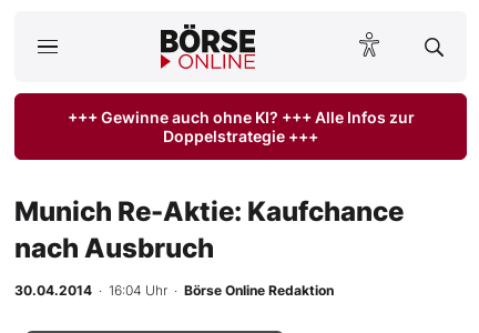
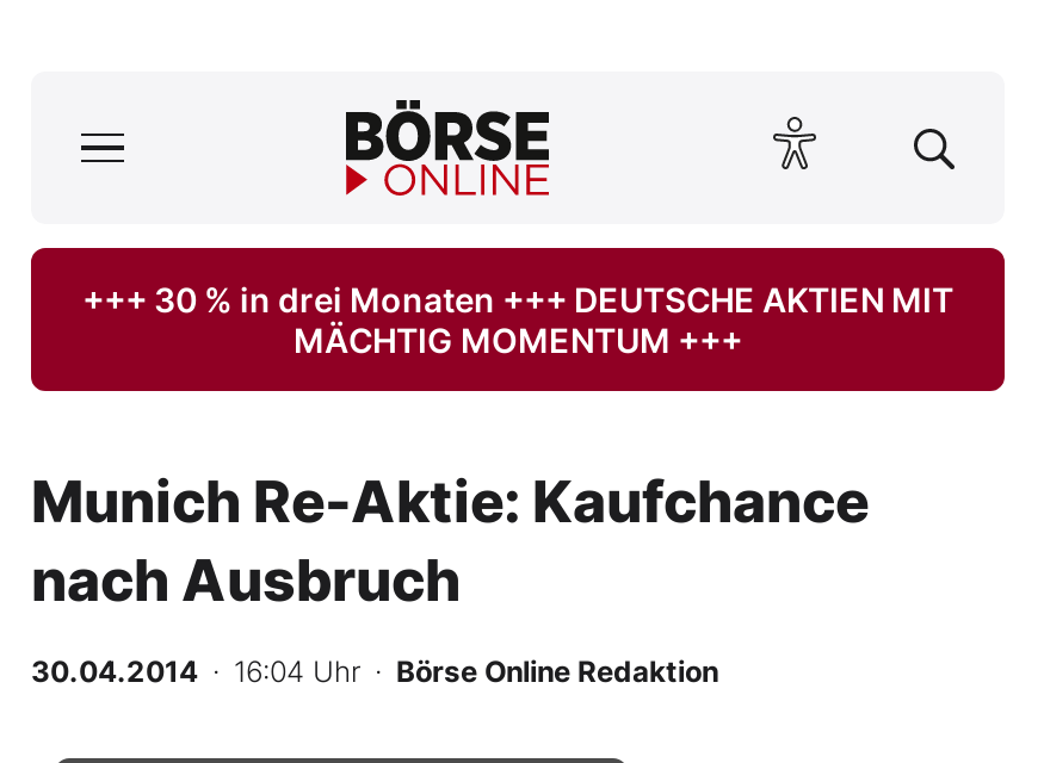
- +++ Gewinne auch ohne KI? +++ Alle Infos zur
- Doppelstrategie +++
+ +++ 30 % in drei Monaten +++ DEUTSCHE AKTIEN MIT
+ MÄCHTIG MOMENTUM +++
